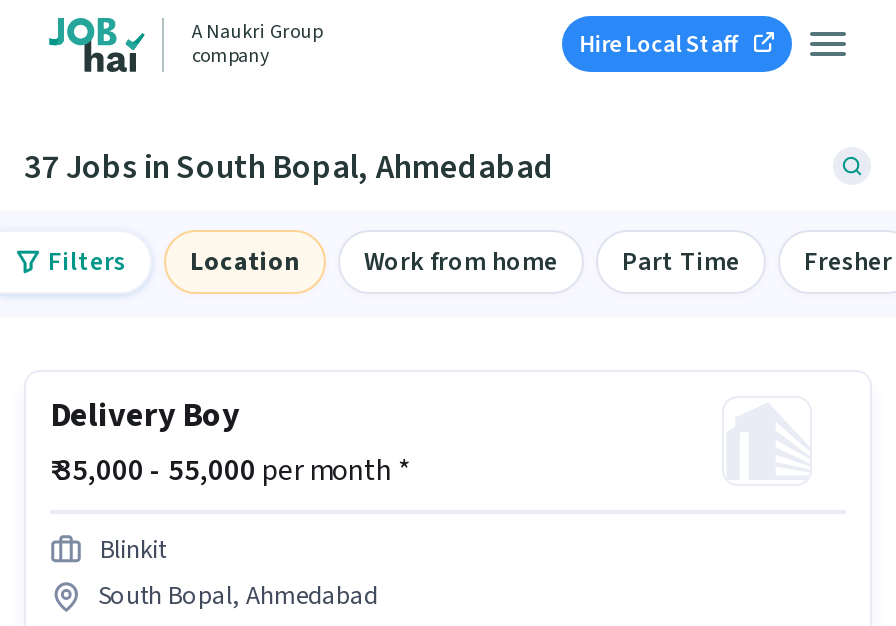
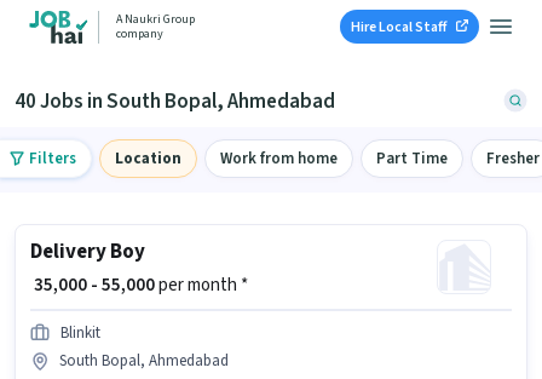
- 37 Jobs in South Bopal, Ahmedabad
+ 40 Jobs in South Bopal, Ahmedabad
